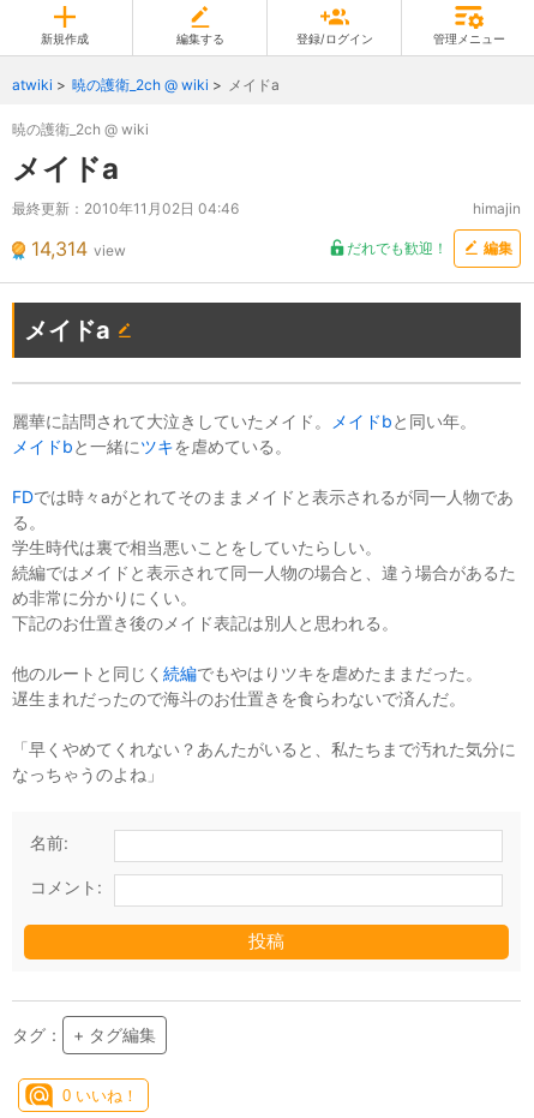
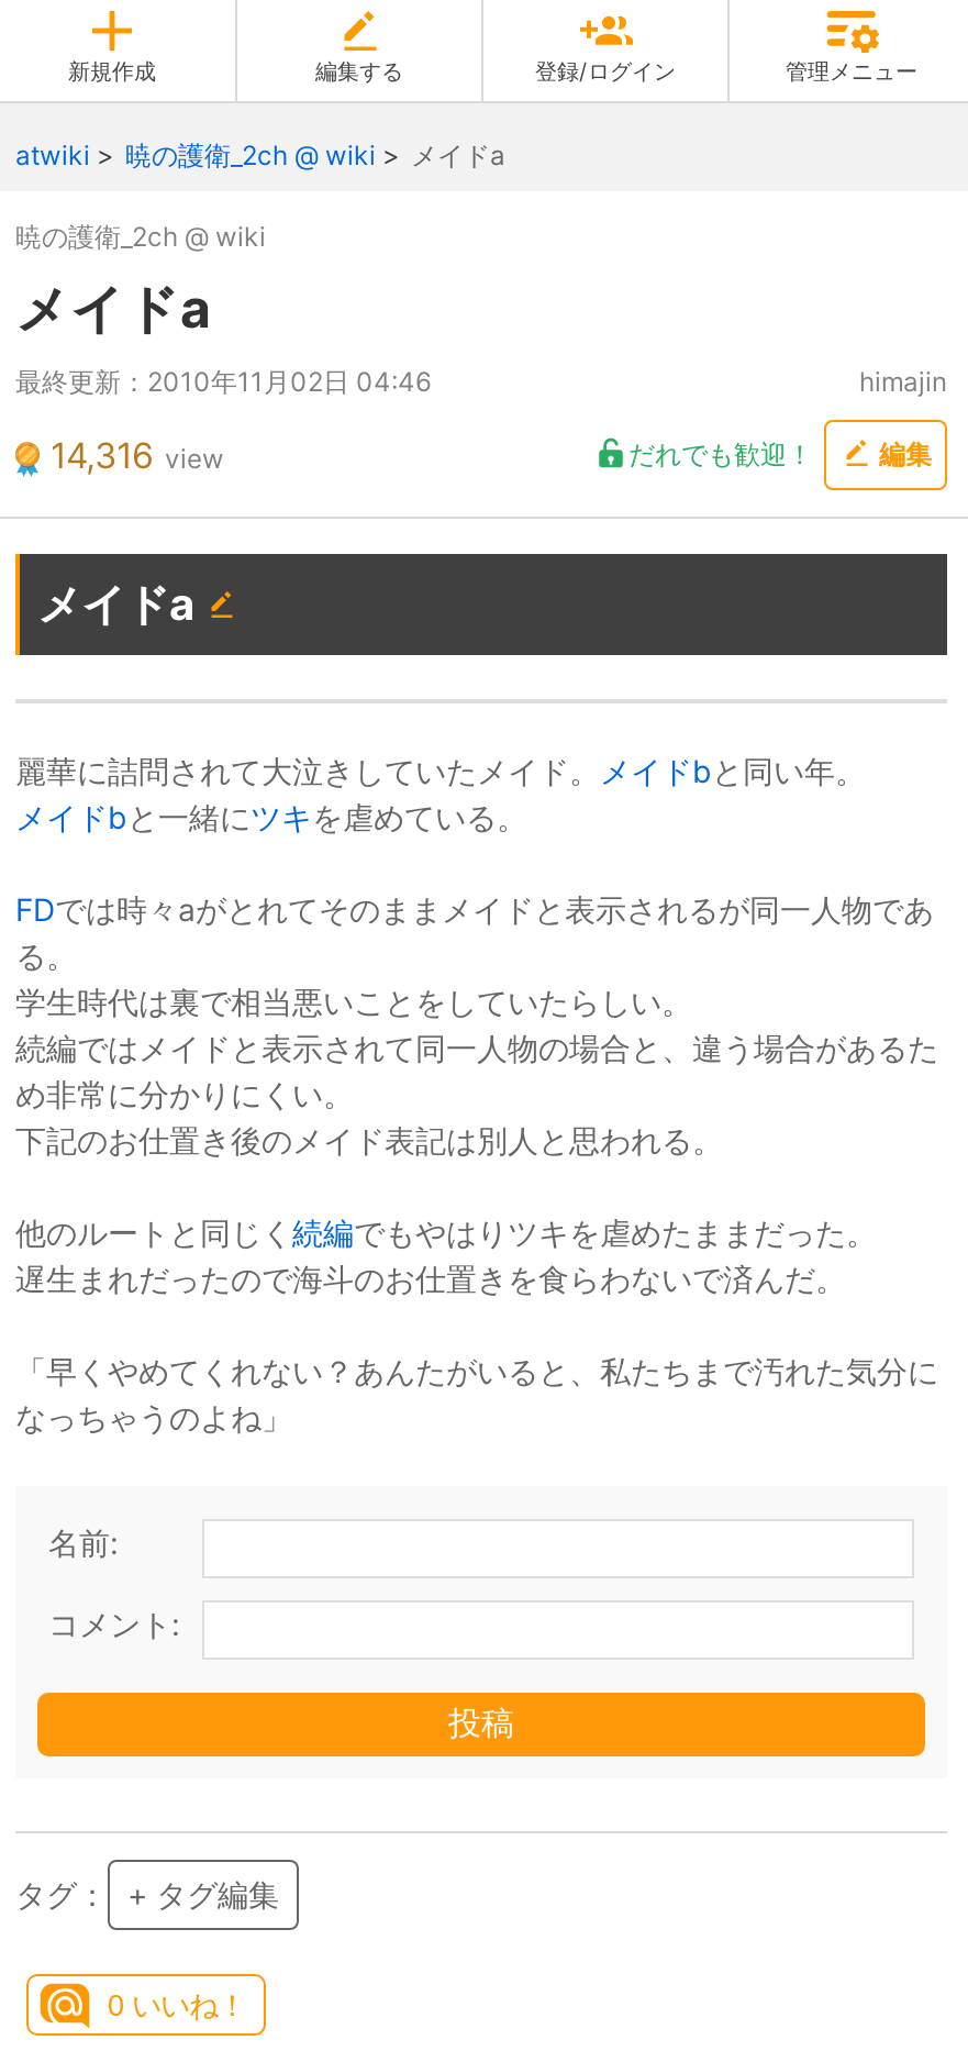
- 14,314 view
+ 14,316 view
